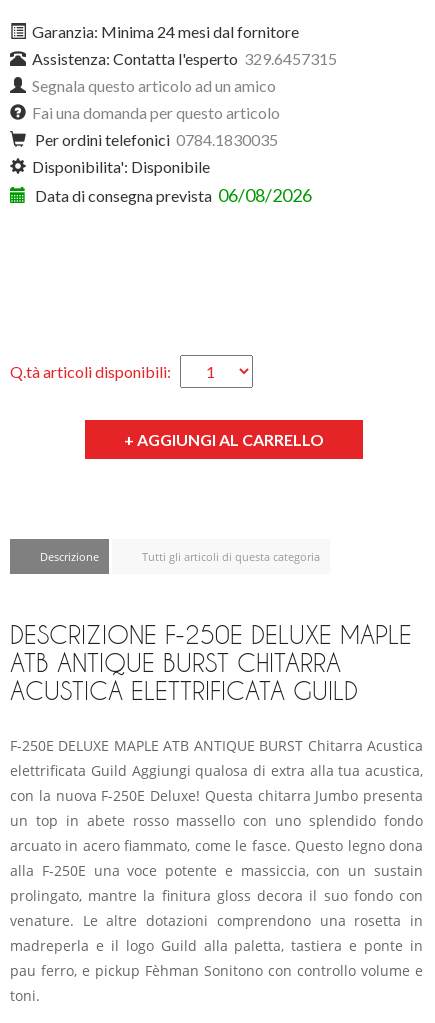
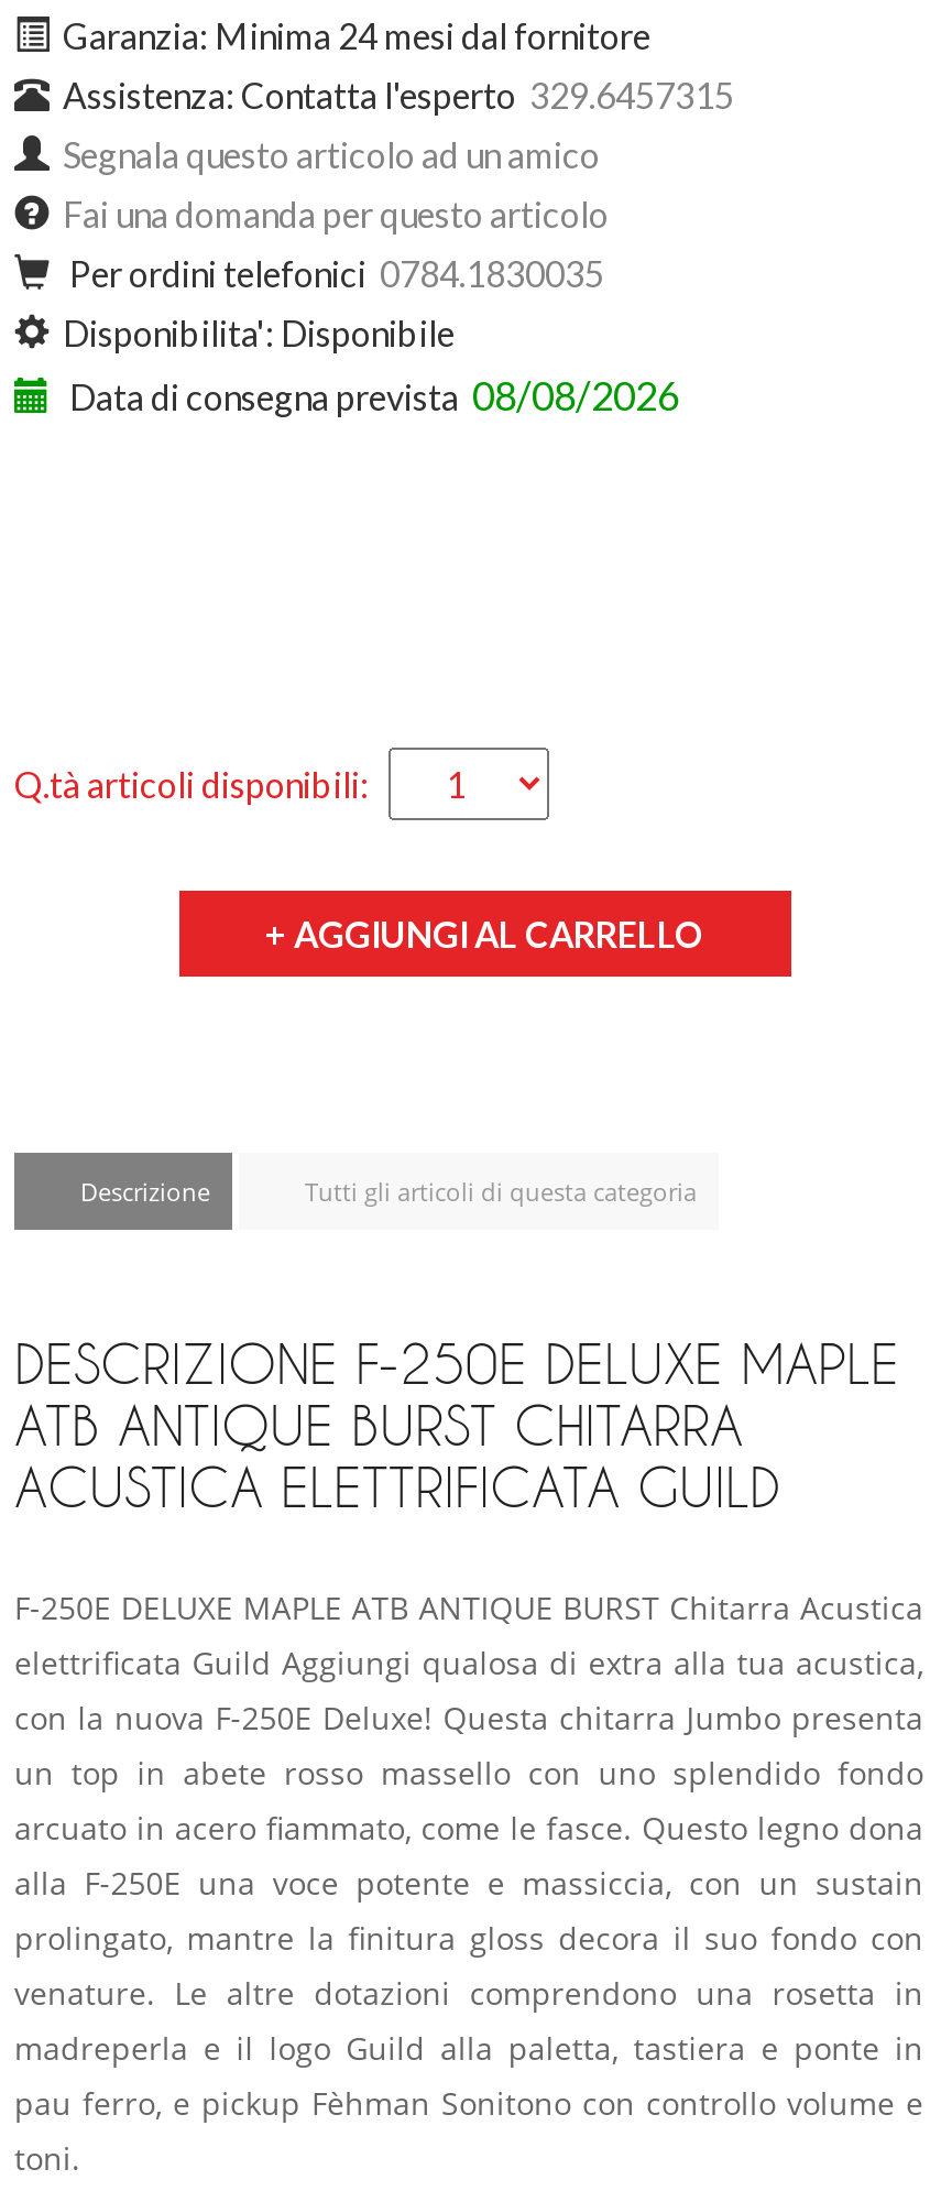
- Data di consegna prevista 06/08/2026
+ Data di consegna prevista 08/08/2026
